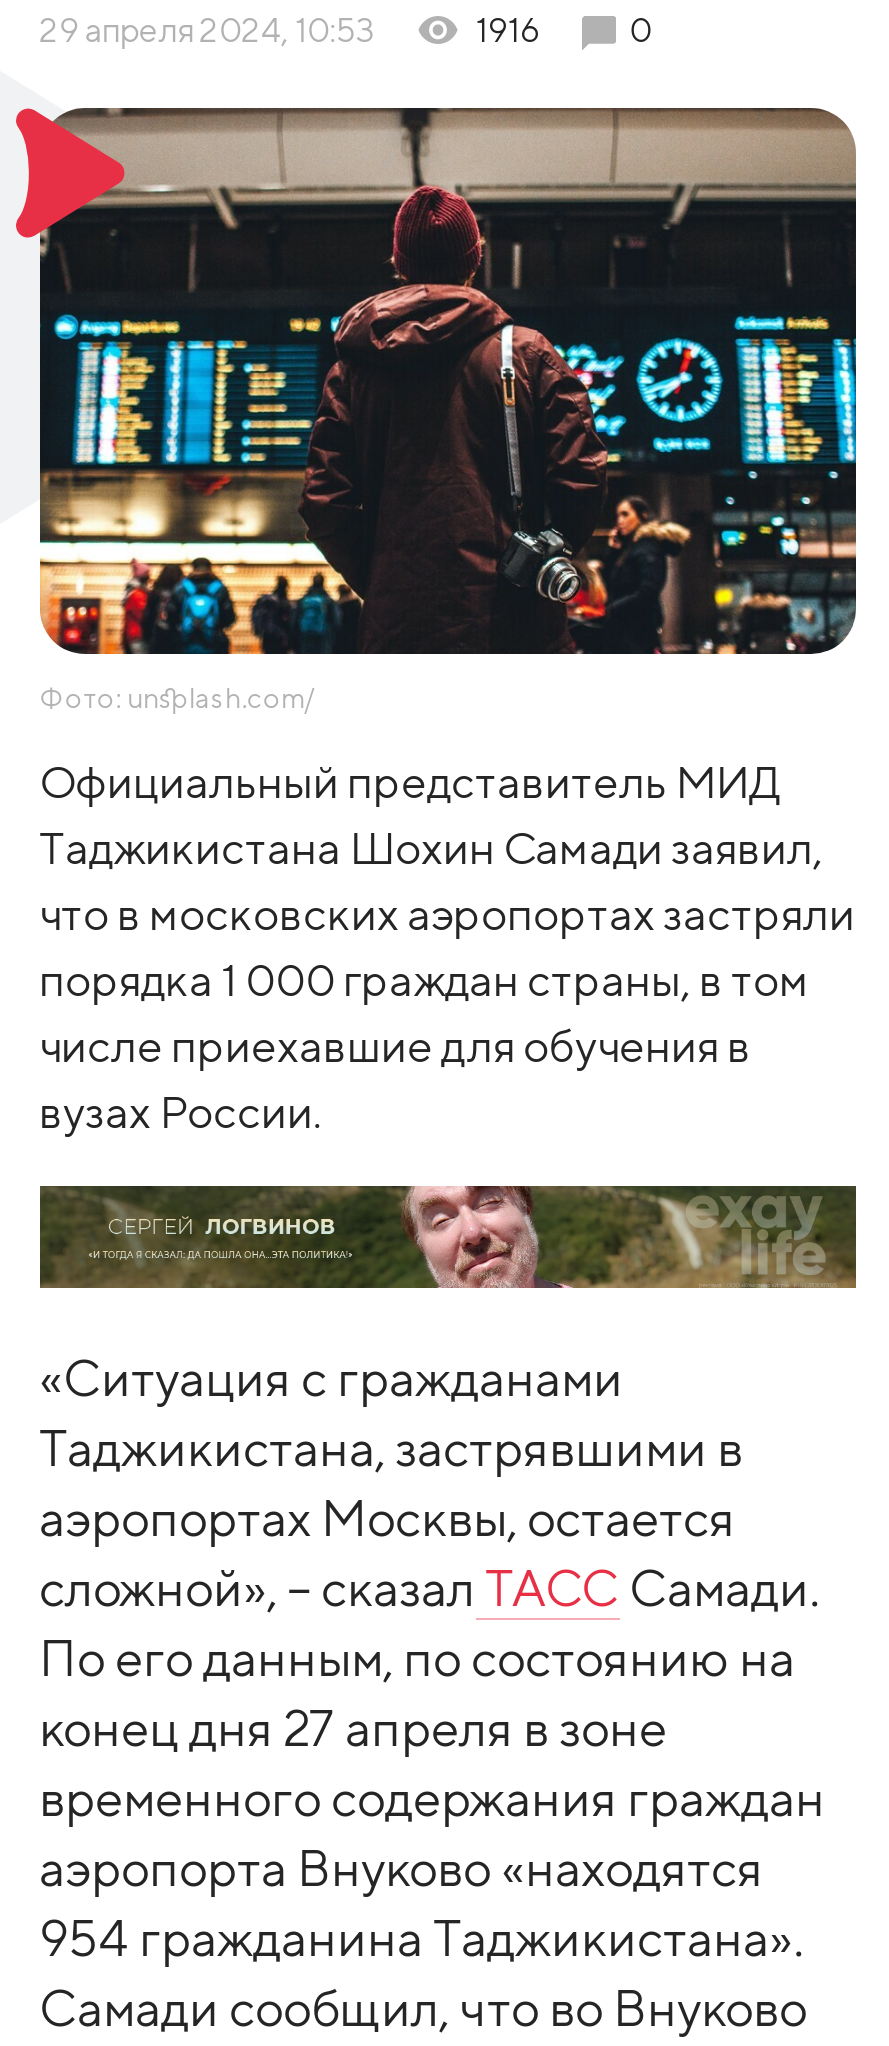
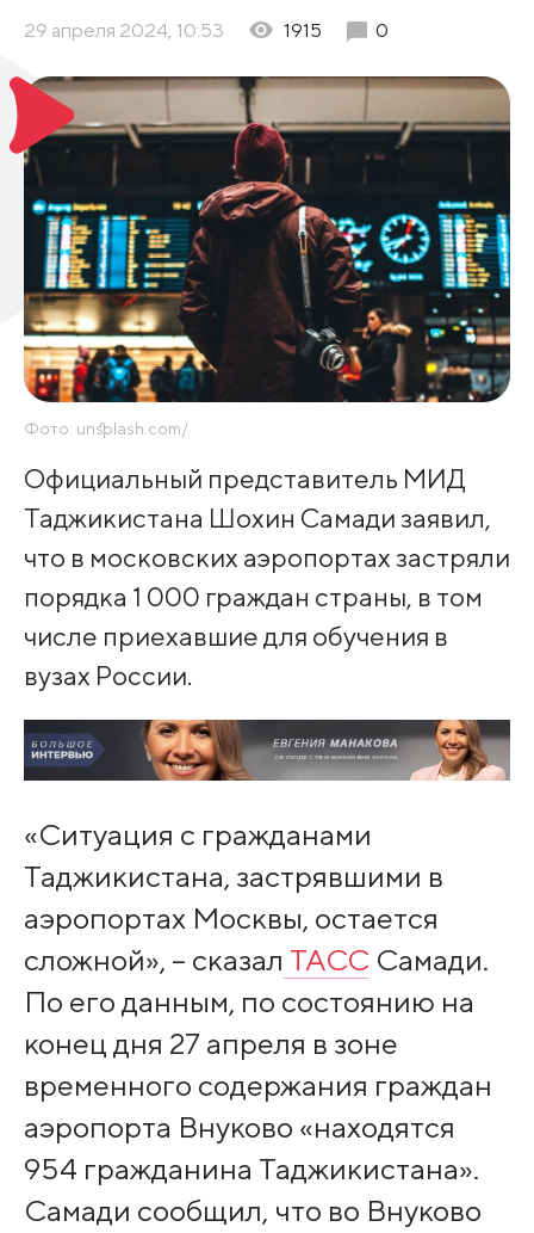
- 1916
+ 1915

- [image]
+ [image]
